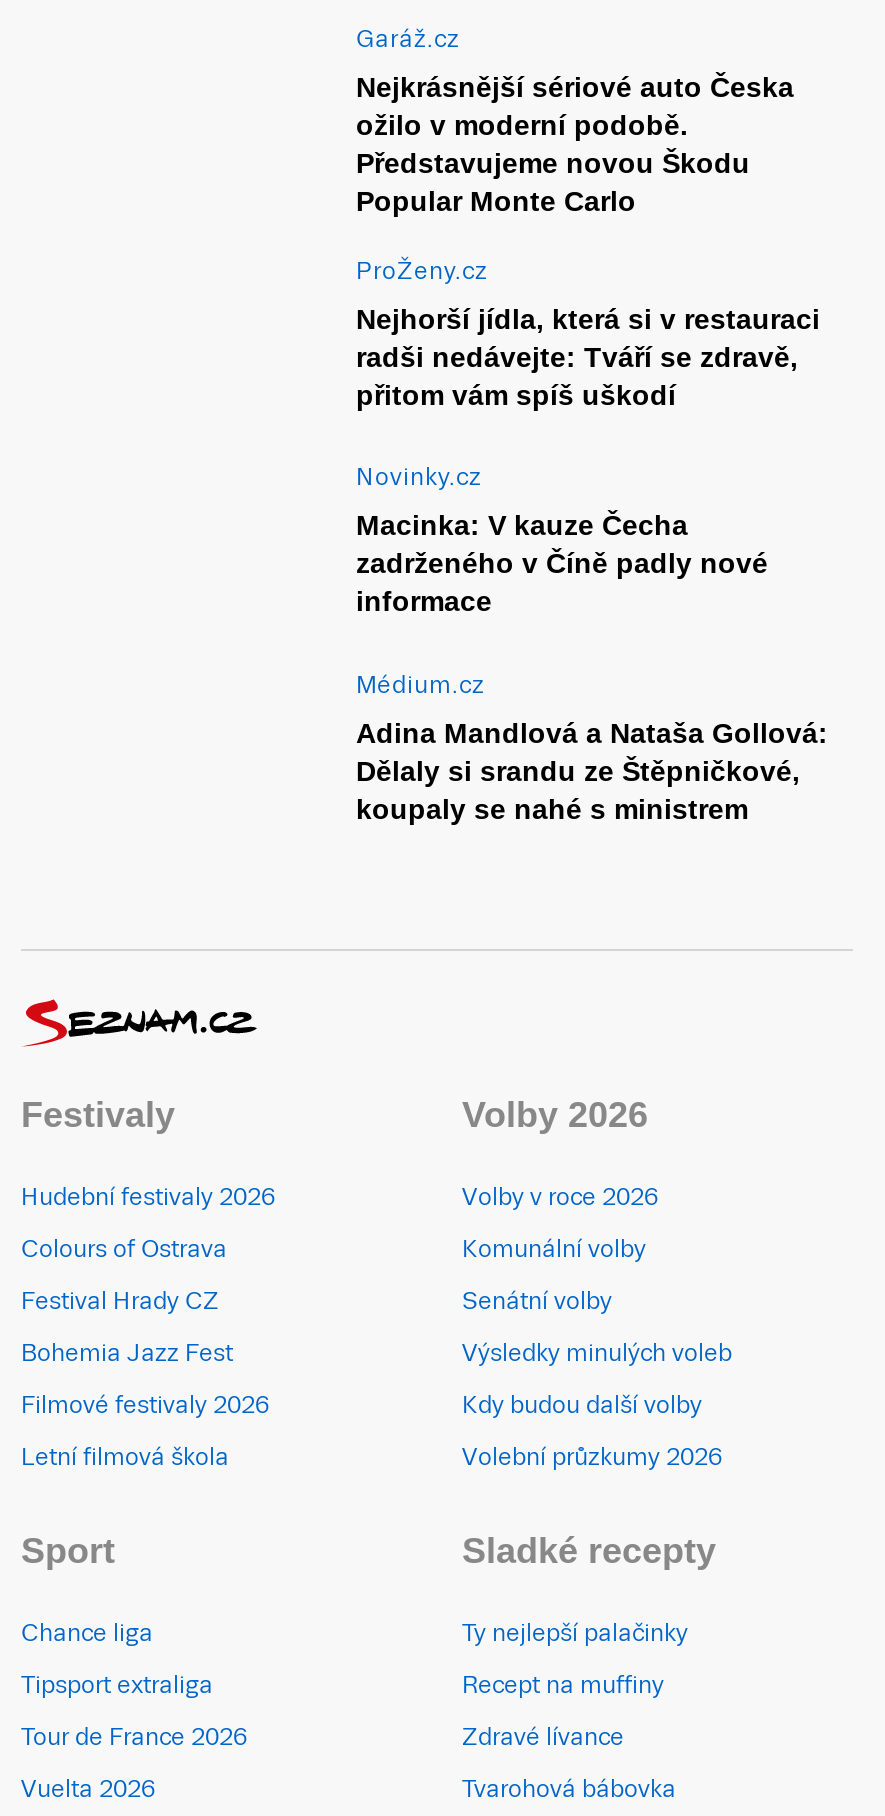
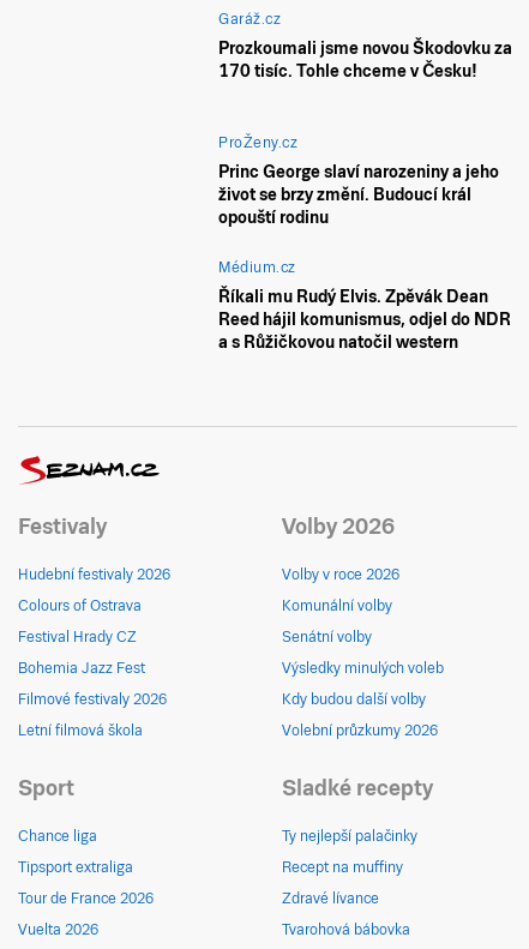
- Nejkrásnější sériové auto Česka
- ožilo v moderní podobě.
- Představujeme novou Škodu
- Popular Monte Carlo
+ Prozkoumali jsme novou Škodovku za
+ 170 tisíc. Tohle chceme v Česku!

- Nejhorší jídla, která si v restauraci
- radši nedávejte: Tváří se zdravě,
- přitom vám spíš uškodí
- Novinky.cz
- Macinka: V kauze Čecha
- zadrženého v Číně padly nové
- informace
+ Princ George slaví narozeniny a jeho
+ život se brzy změní. Budoucí král
+ opouští rodinu

- Adina Mandlová a Nataša Gollová:
- Dělaly si srandu ze Štěpničkové,
- koupaly se nahé s ministrem
+ Říkali mu Rudý Elvis. Zpěvák Dean
+ Reed hájil komunismus, odjel do NDR
+ a s Růžičkovou natočil western
